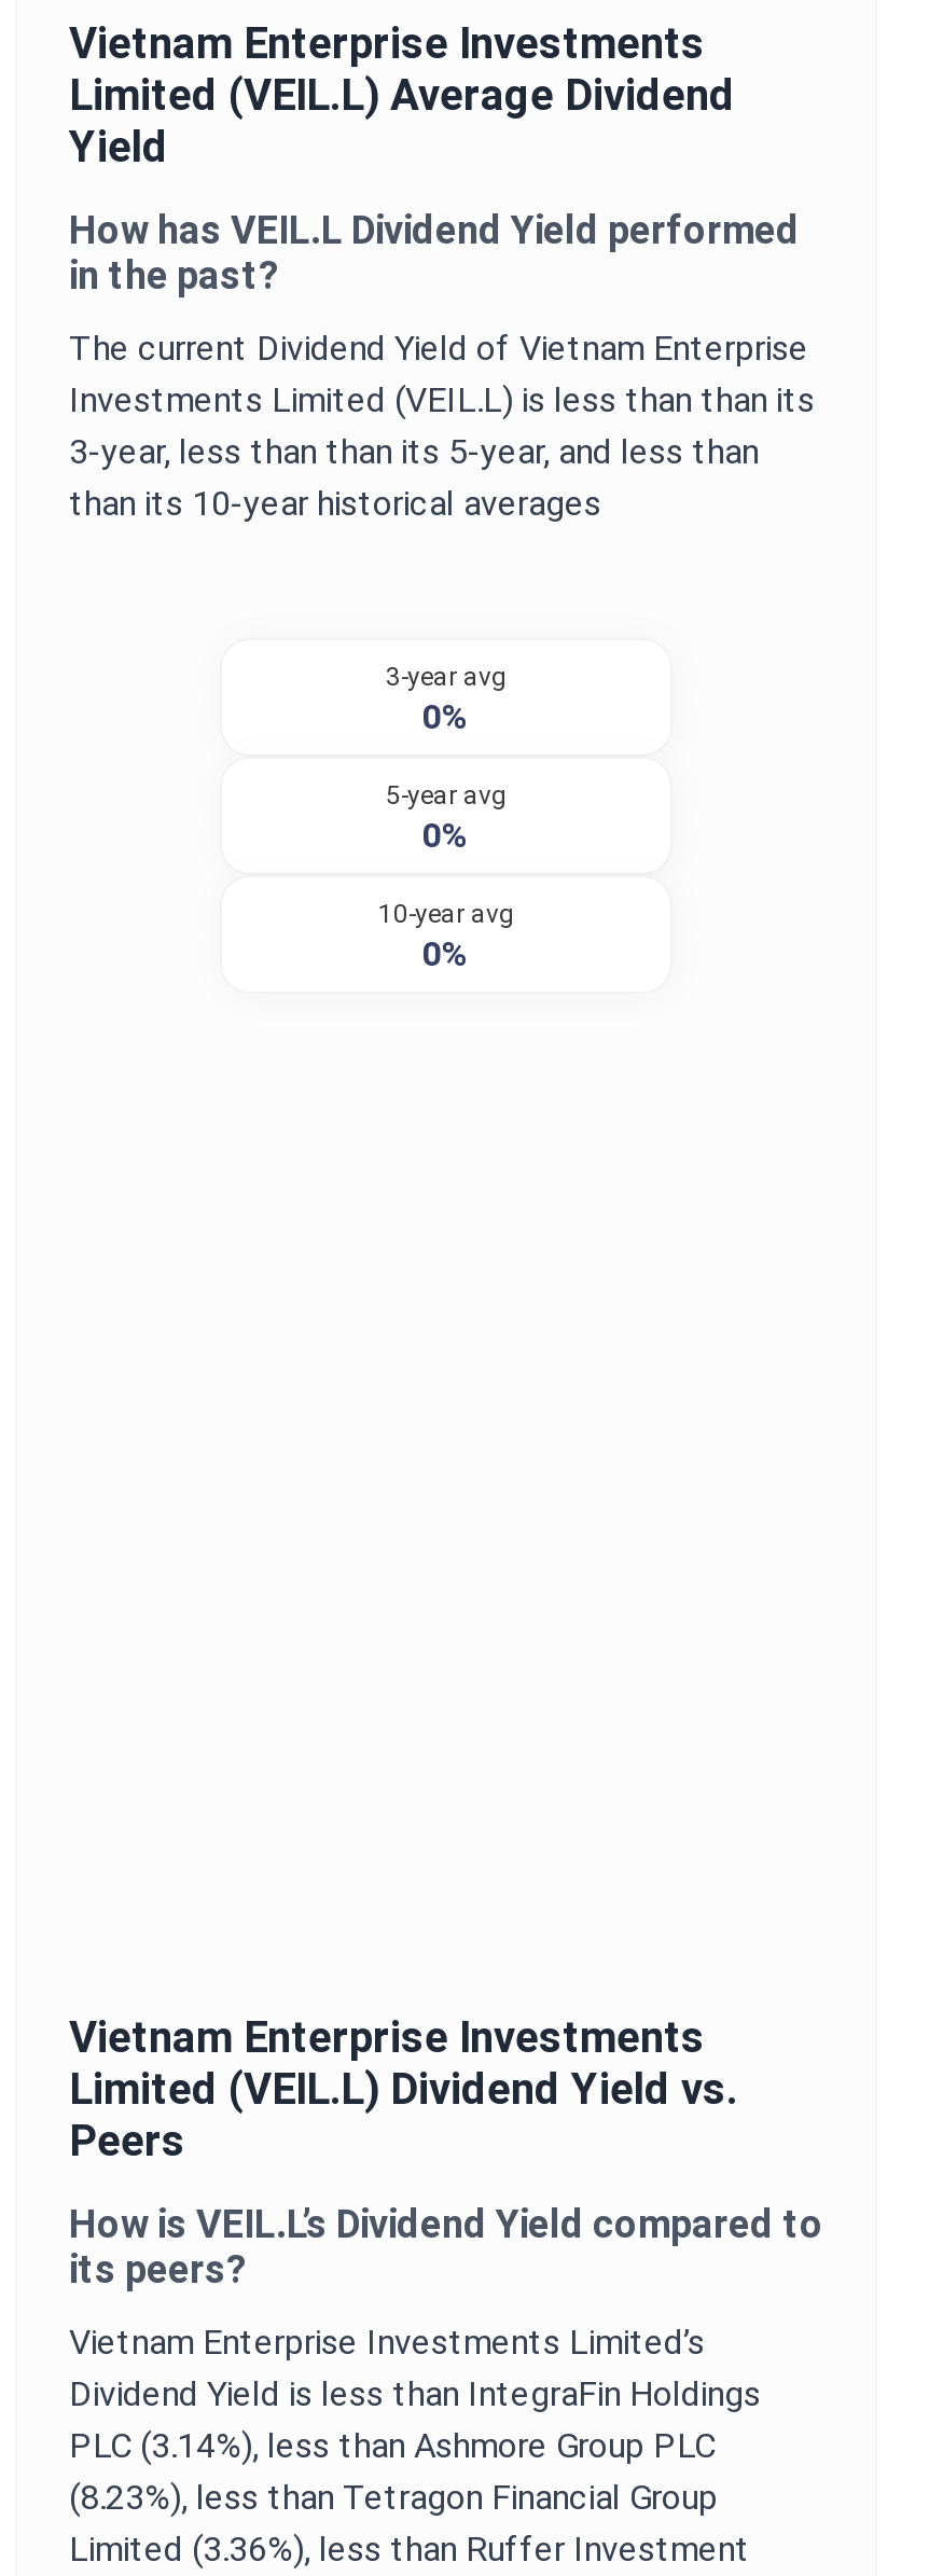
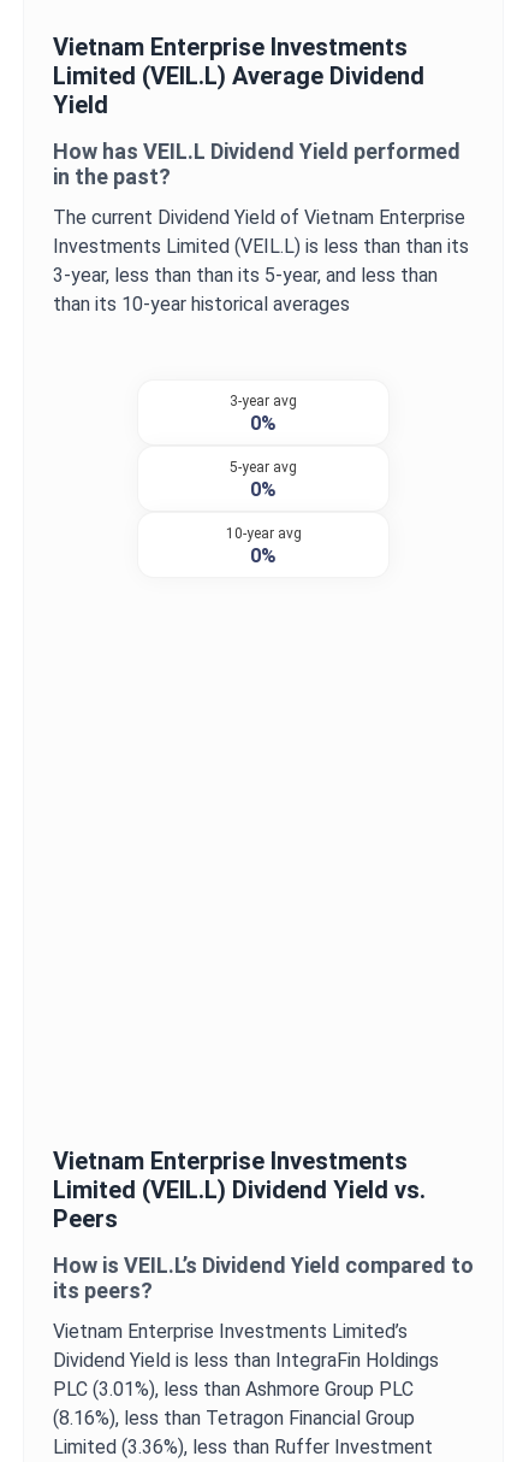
- PLC (3.14%), less than Ashmore Group PLC
+ PLC (3.01%), less than Ashmore Group PLC

- (8.23%), less than Tetragon Financial Group
+ (8.16%), less than Tetragon Financial Group
